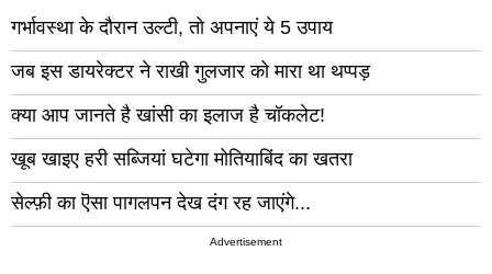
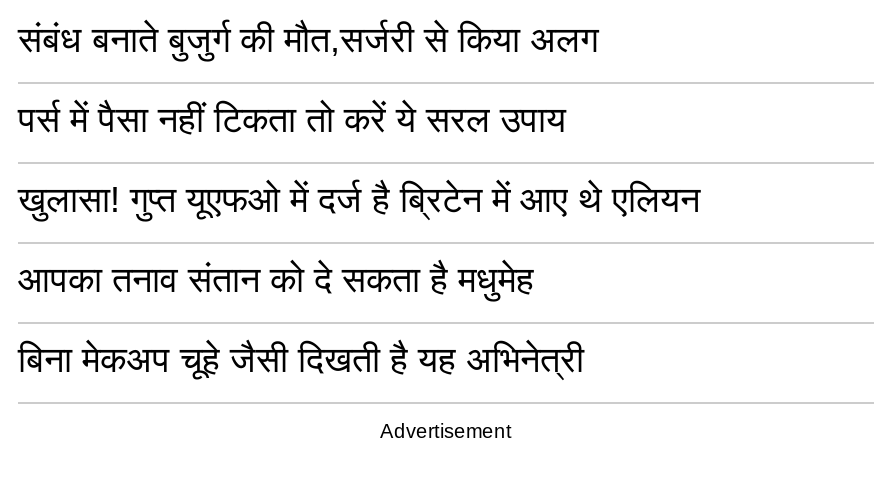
- गर्भावस्था के दौरान उल्टी, तो अपनाएं ये 5 उपाय
+ संबंध बनाते बुजुर्ग की मौत,सर्जरी से किया अलग

- जब इस डायरेक्टर ने राखी गुलजार को मारा था थप्पड़
+ पर्स में पैसा नहीं टिकता तो करें ये सरल उपाय

- क्या आप जानते है खांसी का इलाज है चॉकलेट!
+ खुलासा! गुप्त यूएफओ में दर्ज है ब्रिटेन में आए थे एलियन

- खूब खाइए हरी सब्जियां घटेगा मोतियाबिंद का खतरा
+ आपका तनाव संतान को दे सकता है मधुमेह

- सेल्फ़ी का ऎसा पागलपन देख दंग रह जाएंगे...
+ बिना मेकअप चूहे जैसी दिखती है यह अभिनेत्री
